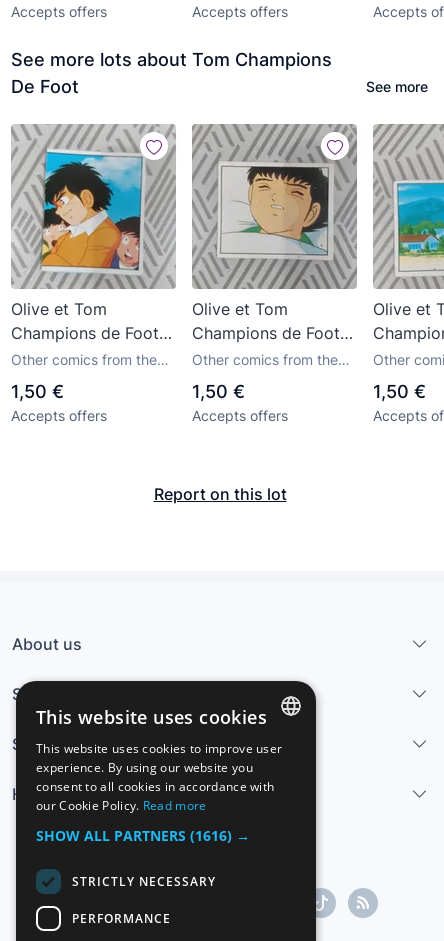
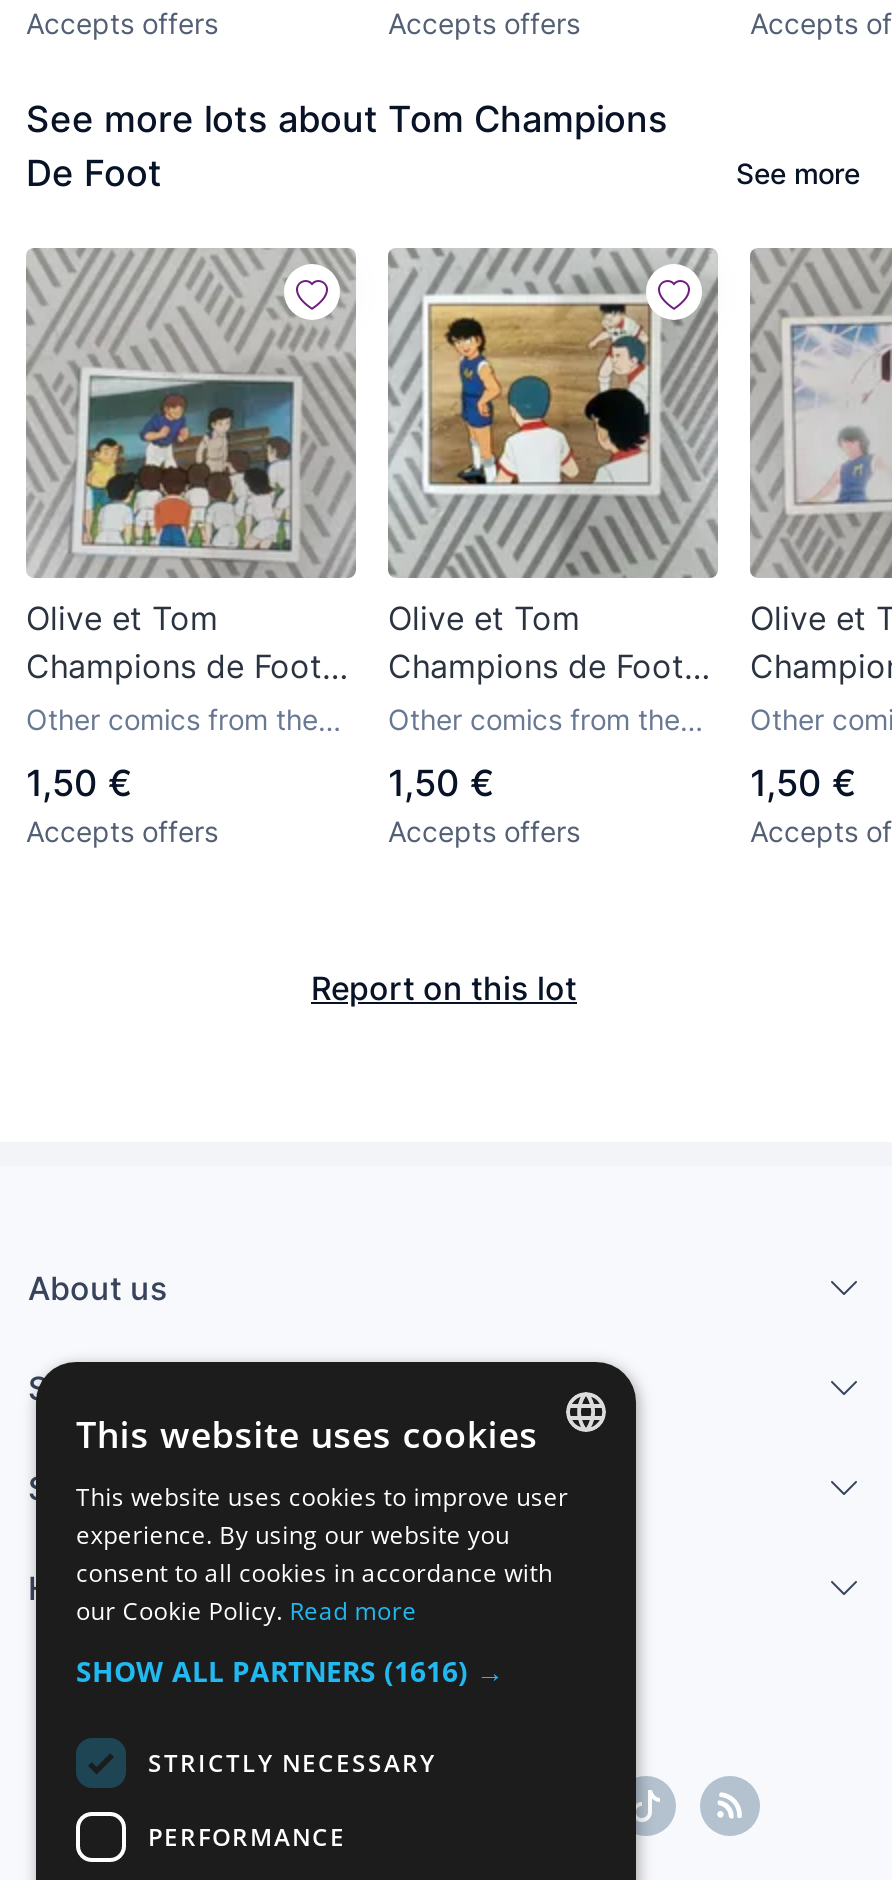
- [image]
+ [image]

- [image]
+ [image]

- [image]
+ [image]
